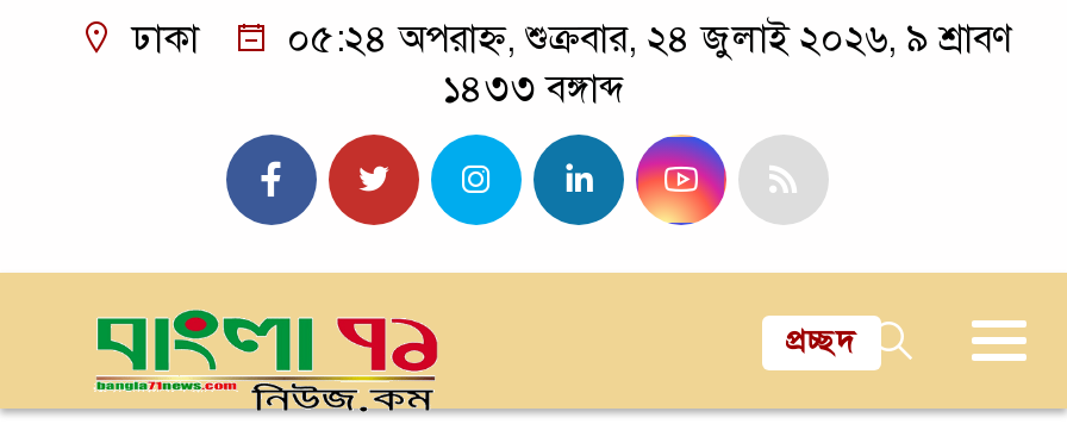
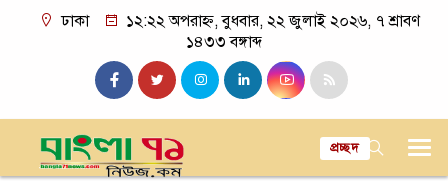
- ০৫:২৪ অপরাহ্ন, শুক্রবার, ২৪ জুলাই ২০২৬, ৯ শ্রাবণ
+ ১২:২২ অপরাহ্ন, বুধবার, ২২ জুলাই ২০২৬, ৭ শ্রাবণ
